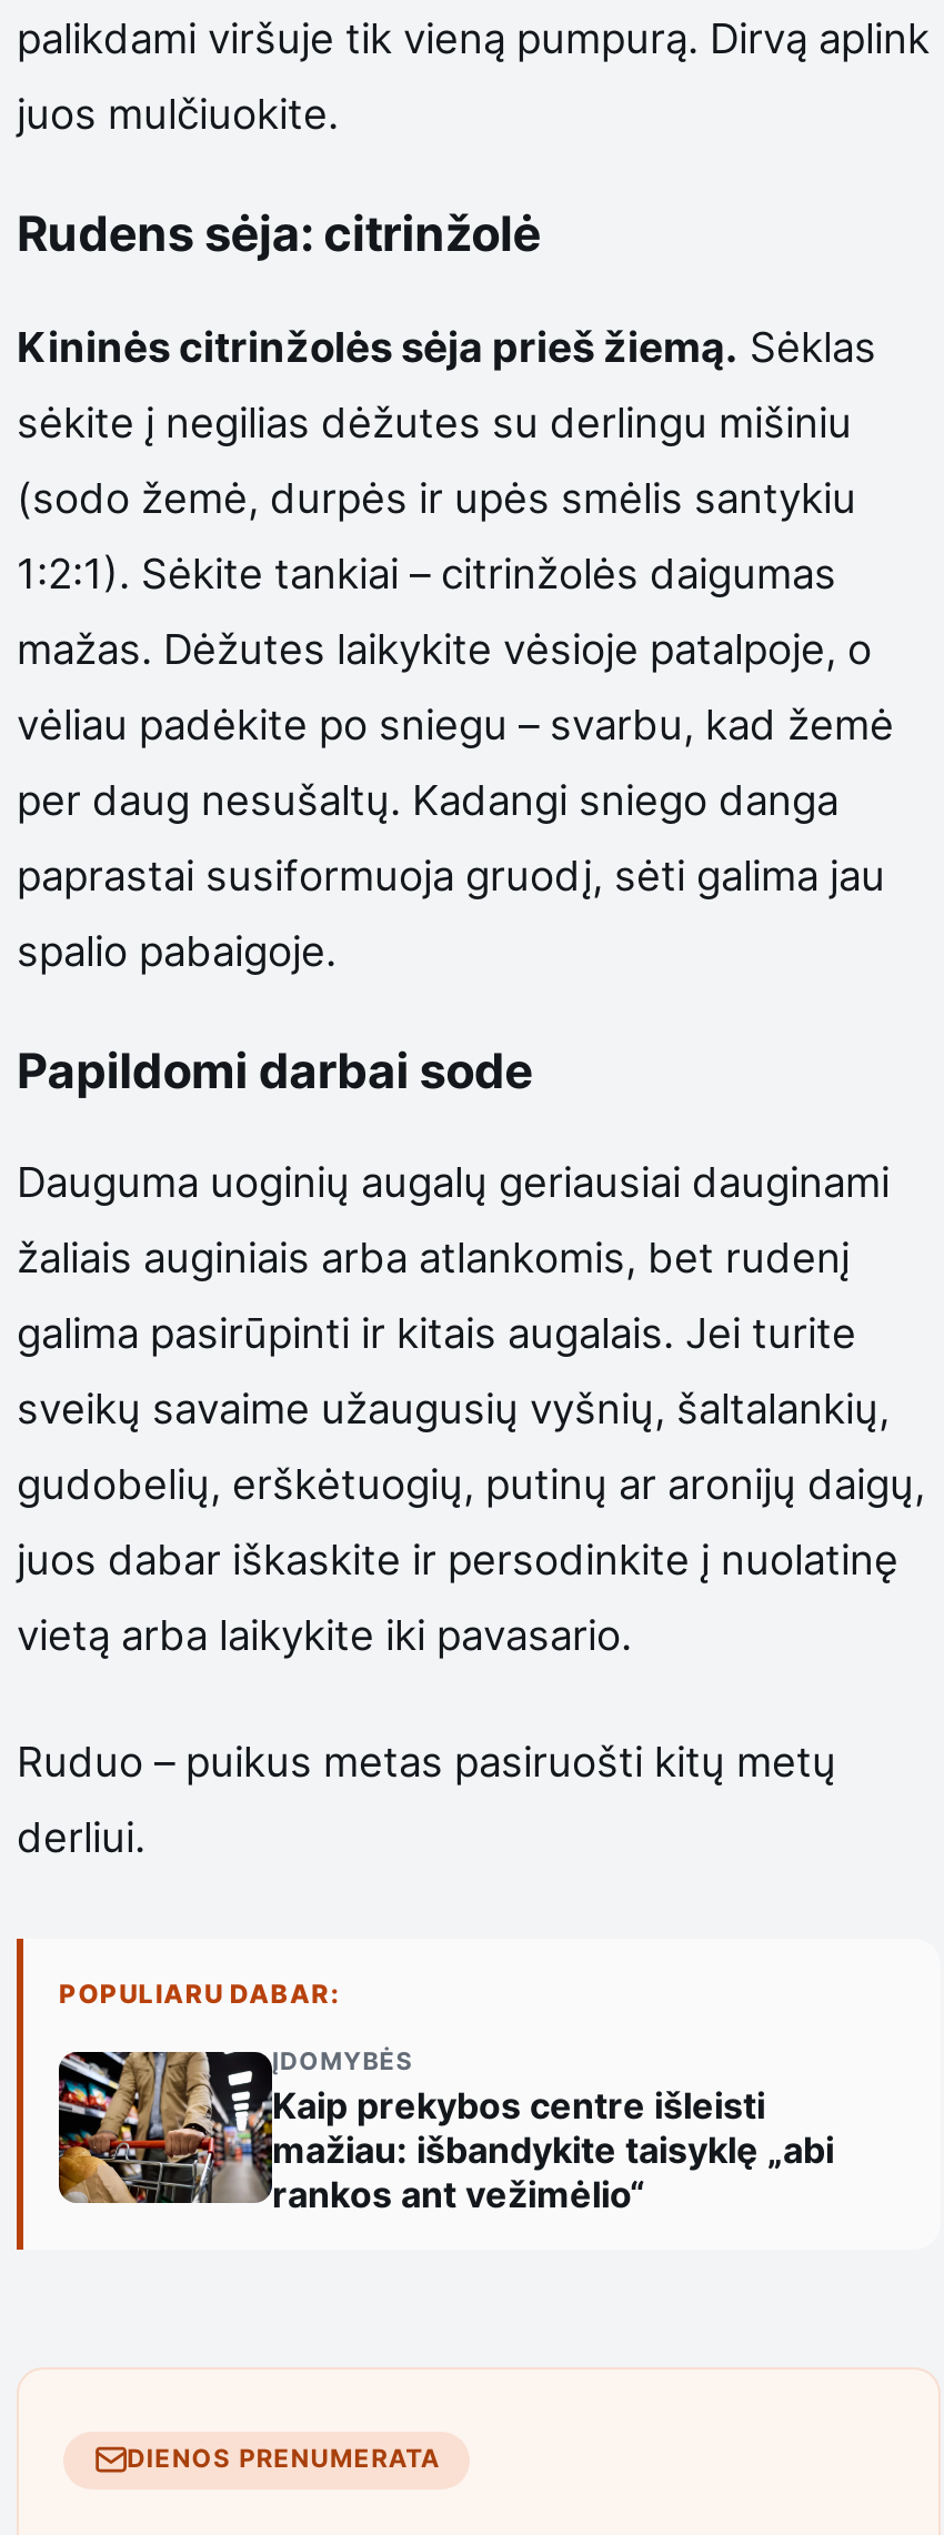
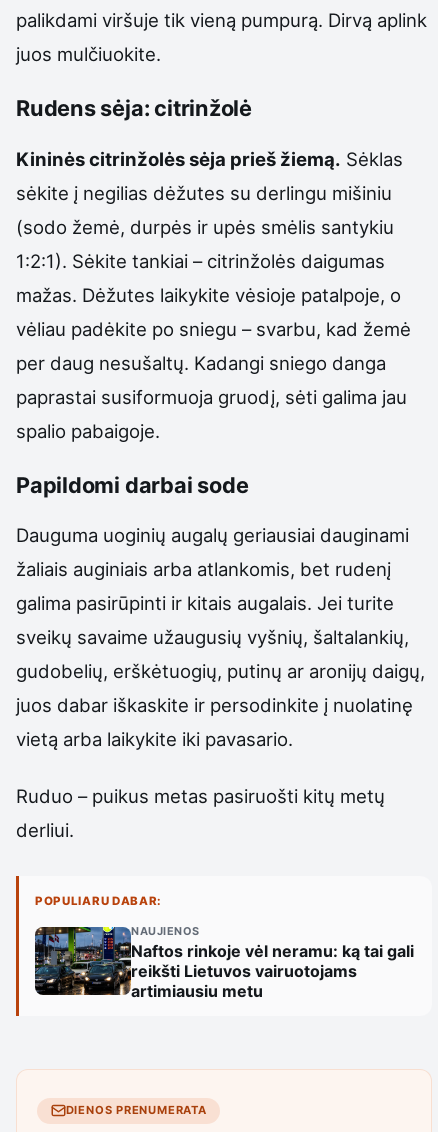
- [image]
- ĮDOMYBĖS
- Kaip prekybos centre išleisti
- mažiau: išbandykite taisyklę „abi
- rankos ant vežimėlio“
+ [image]
+ NAUJIENOS
+ Naftos rinkoje vėl neramu: ką tai gali
+ reikšti Lietuvos vairuotojams
+ artimiausiu metu
